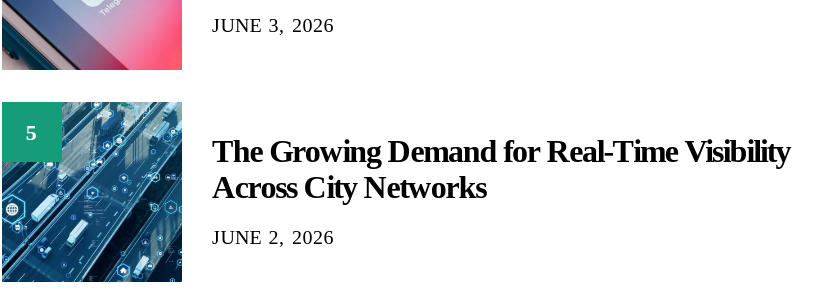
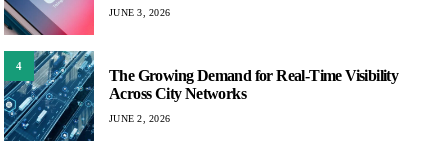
- 5
+ 4
